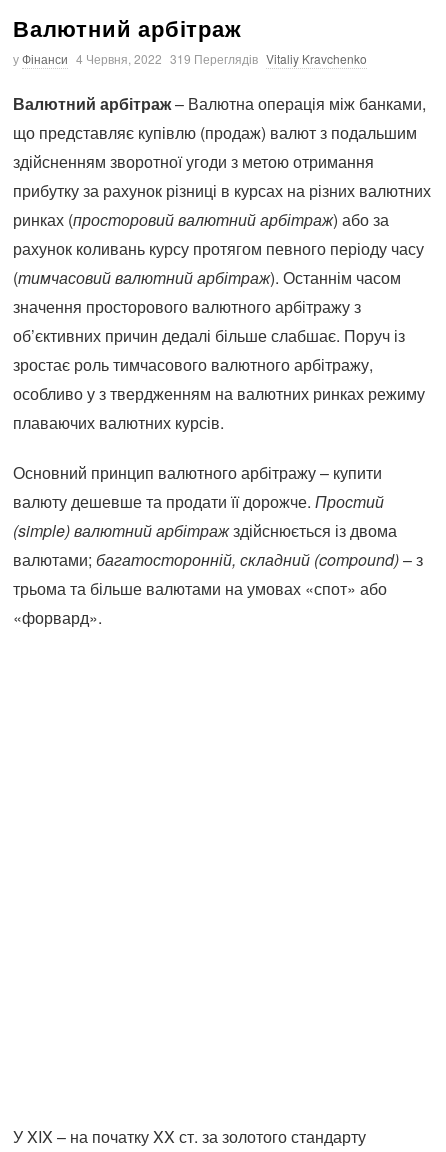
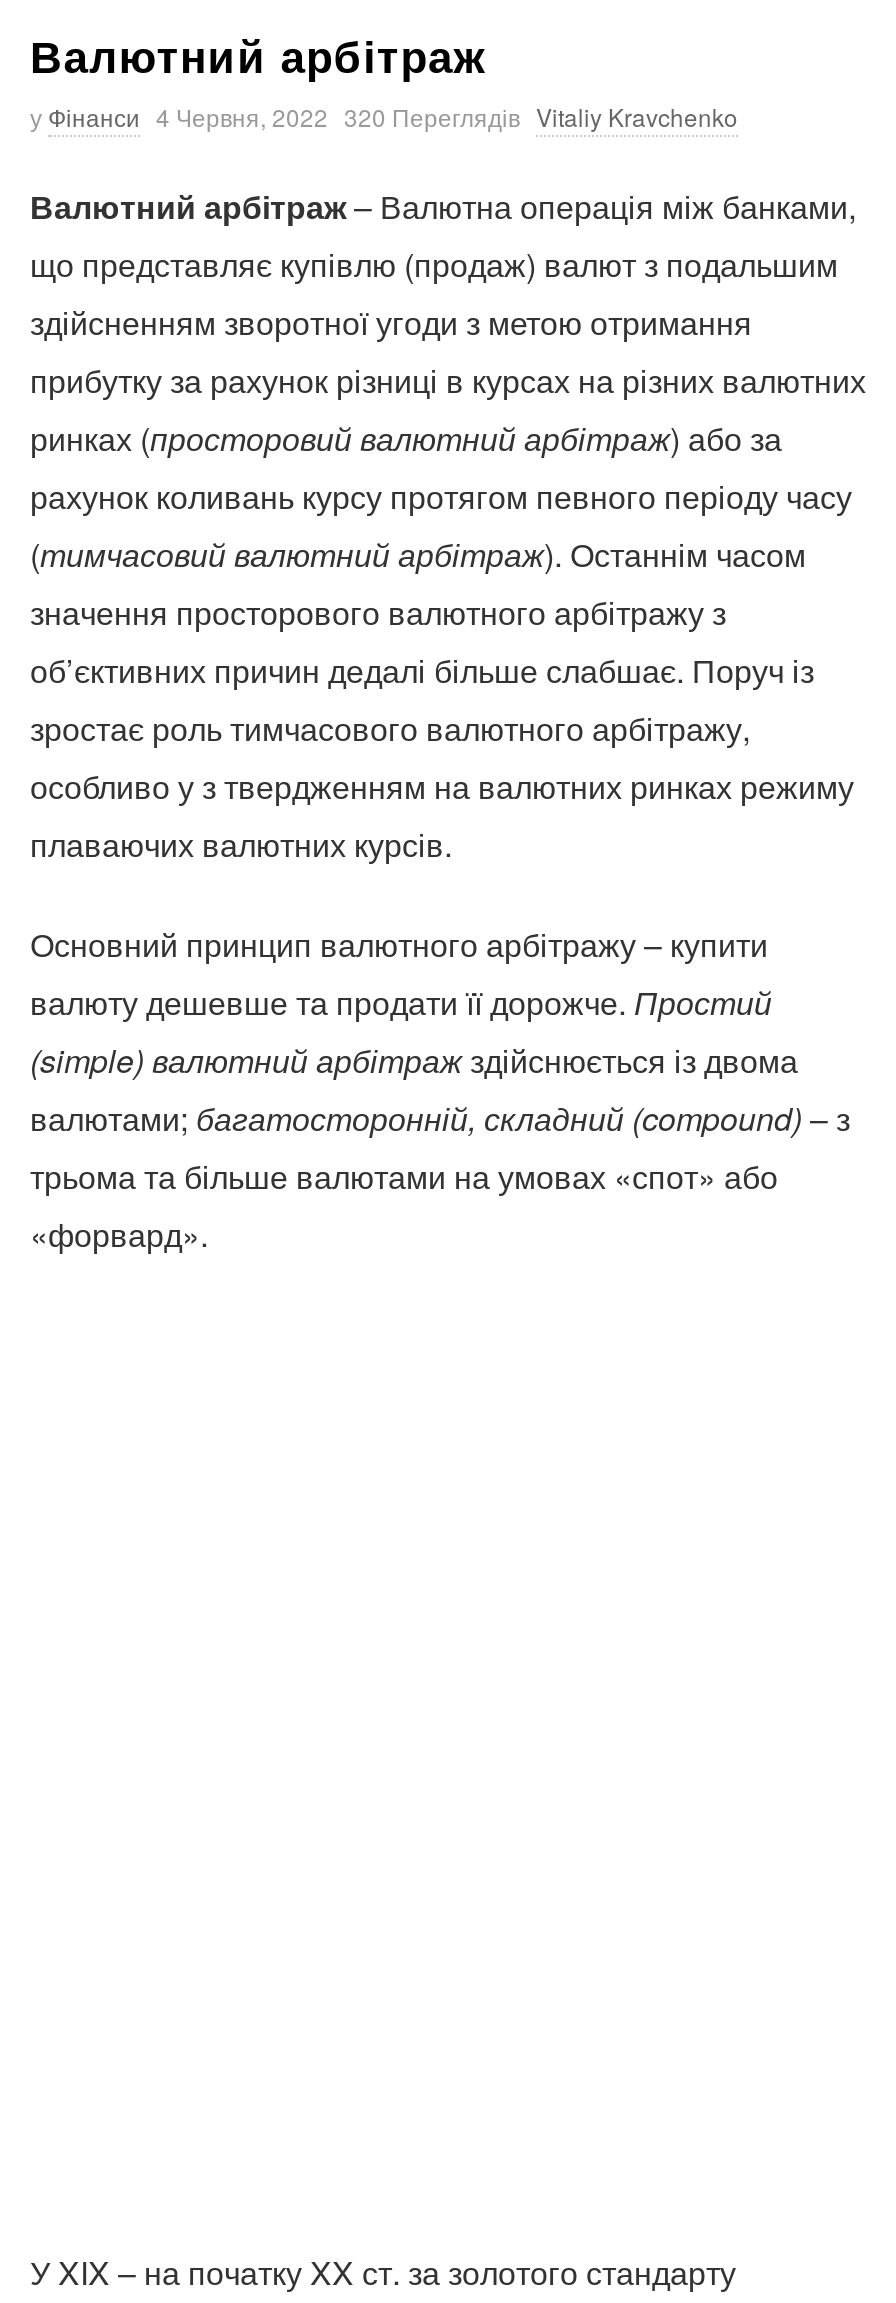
- у Фінанси 4 Червня, 2022 319 Переглядів Vitaliy Kravchenko
+ у Фінанси 4 Червня, 2022 320 Переглядів Vitaliy Kravchenko
